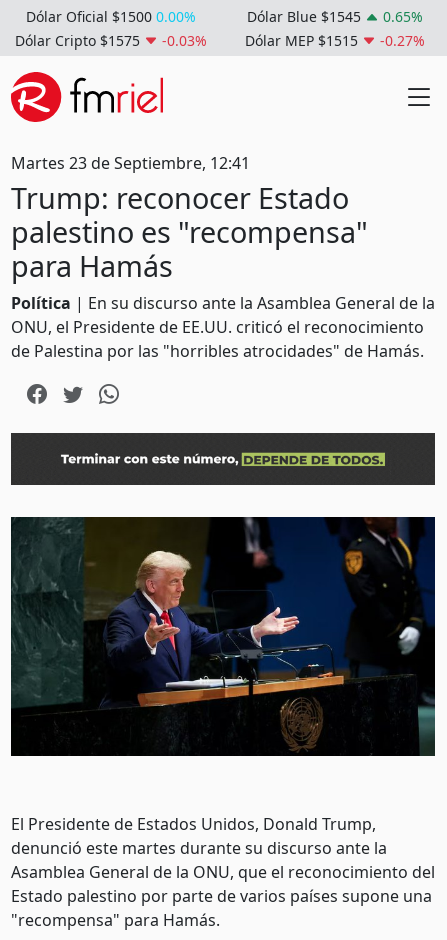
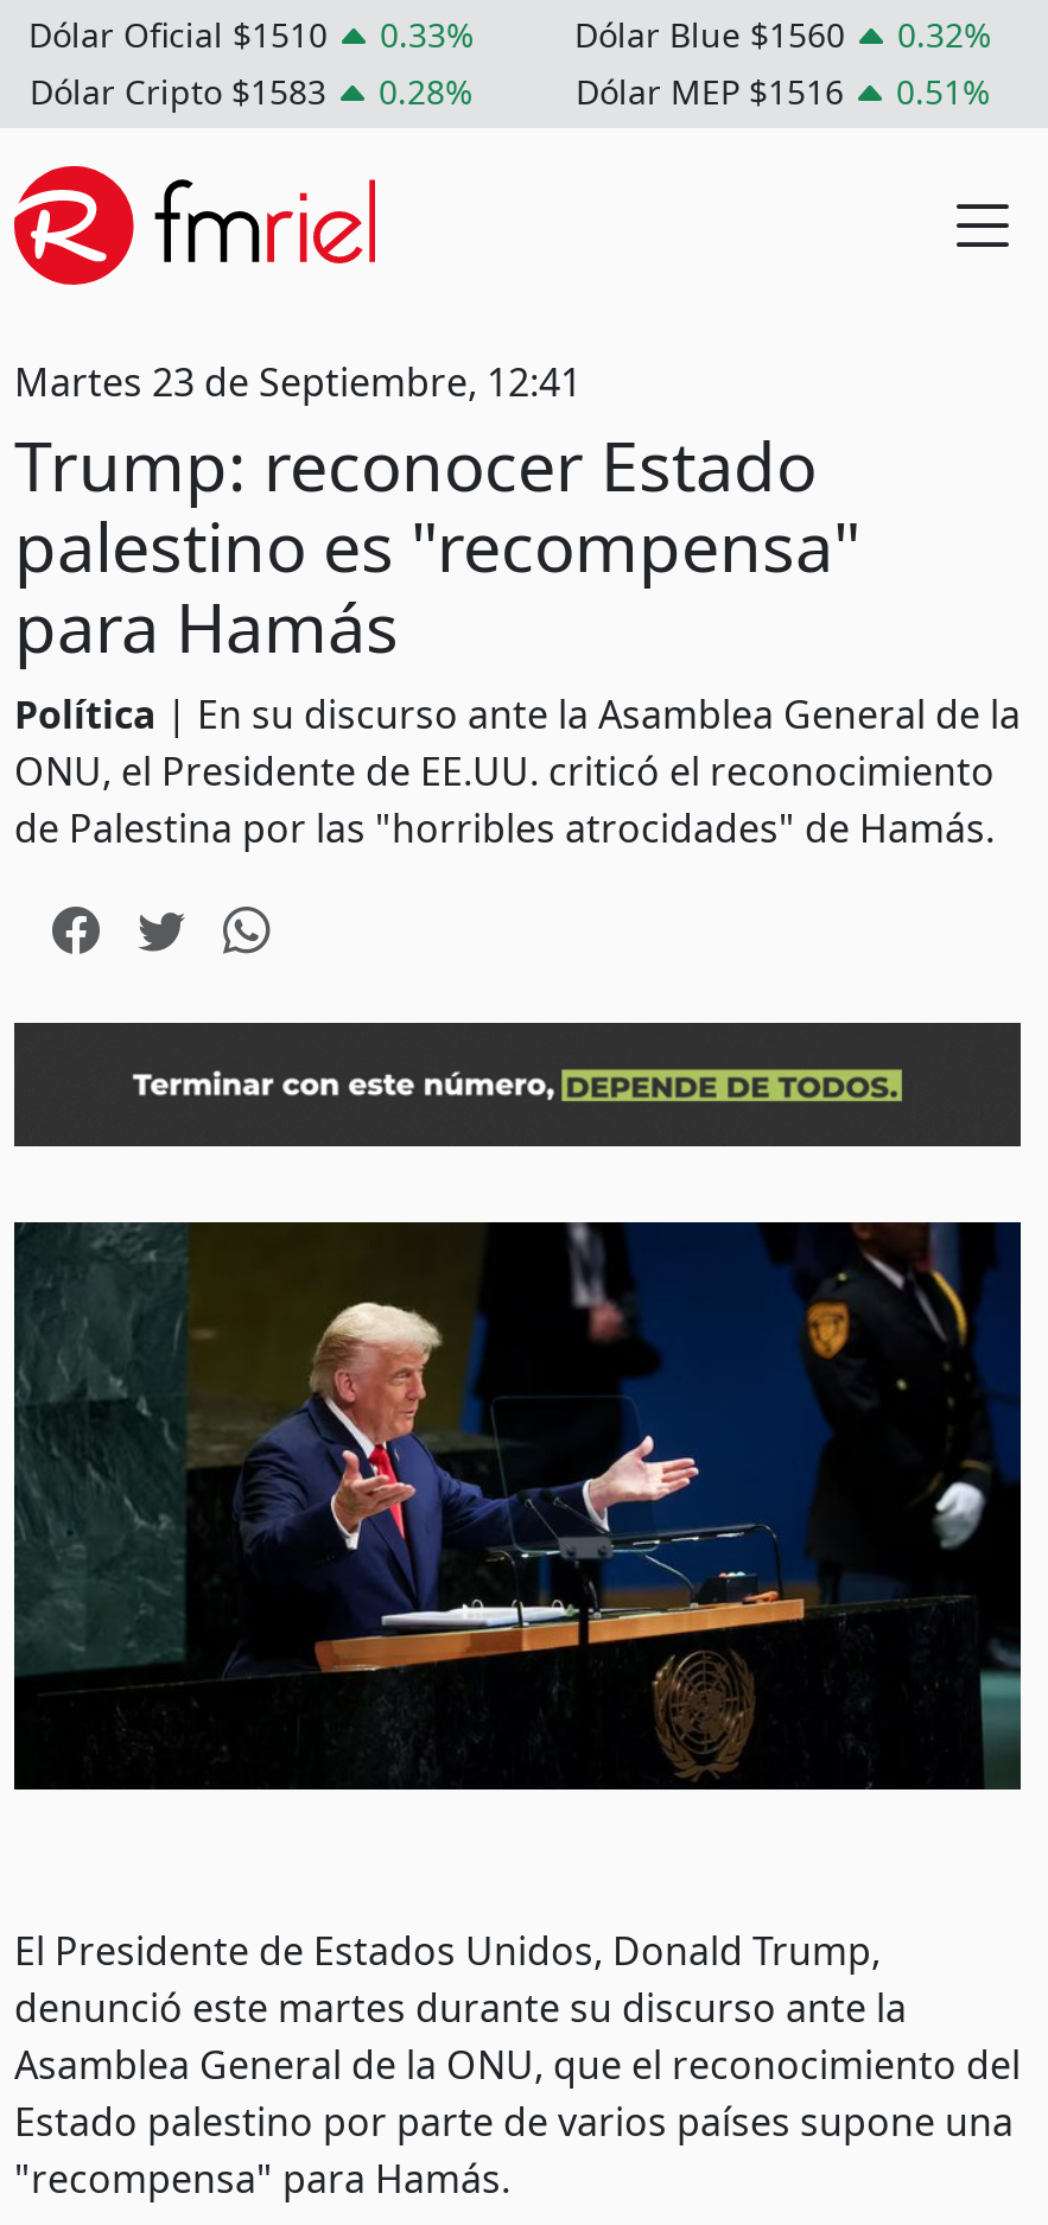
- Dólar Oficial $1500 0.00%
- Dólar Blue $1545
- 0.65%
- Dólar Cripto $1575
- -0.03%
- Dólar MEP $1515
- -0.27%
+ Dólar Oficial $1510
+ 0.33%
+ Dólar Blue $1560
+ 0.32%
+ Dólar Cripto $1583
+ 0.28%
+ Dólar MEP $1516
+ 0.51%
